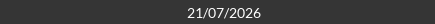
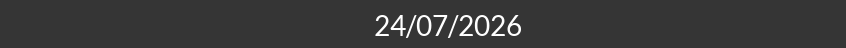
- 21/07/2026
+ 24/07/2026
